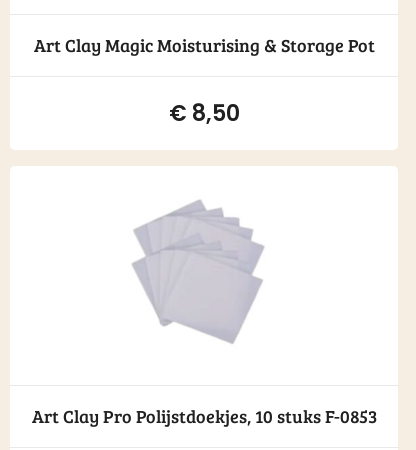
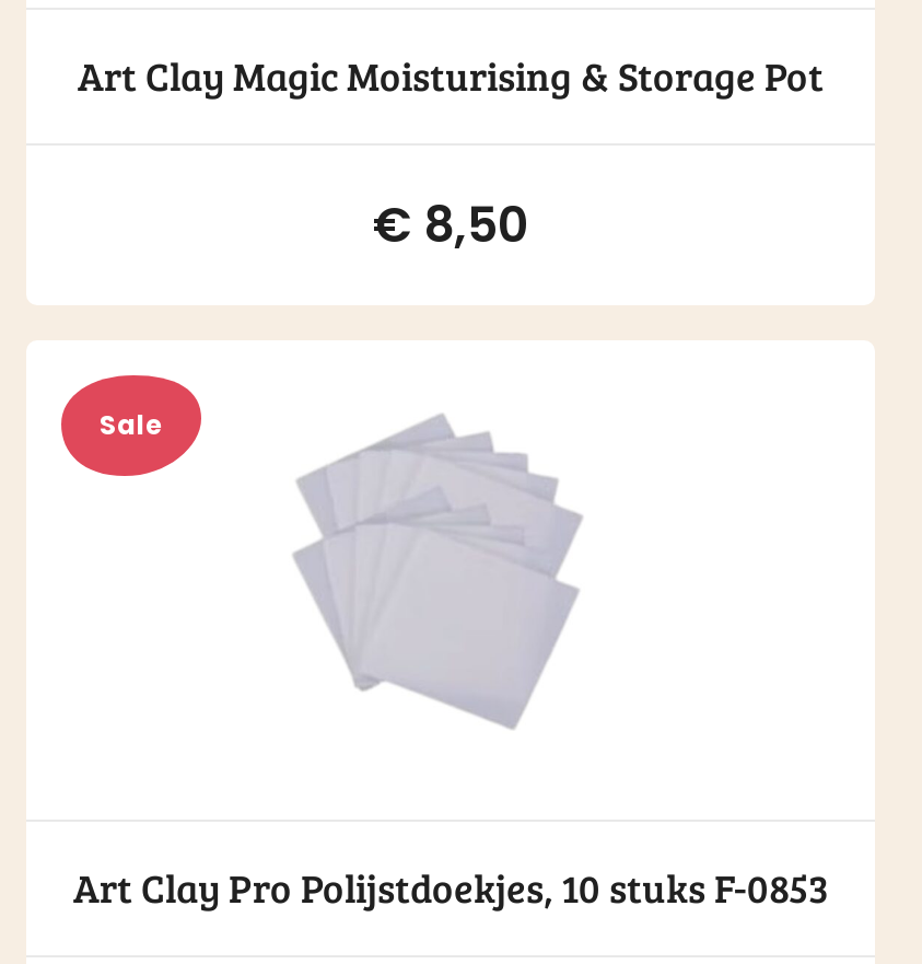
+ [image]
